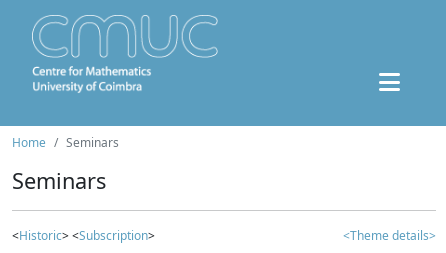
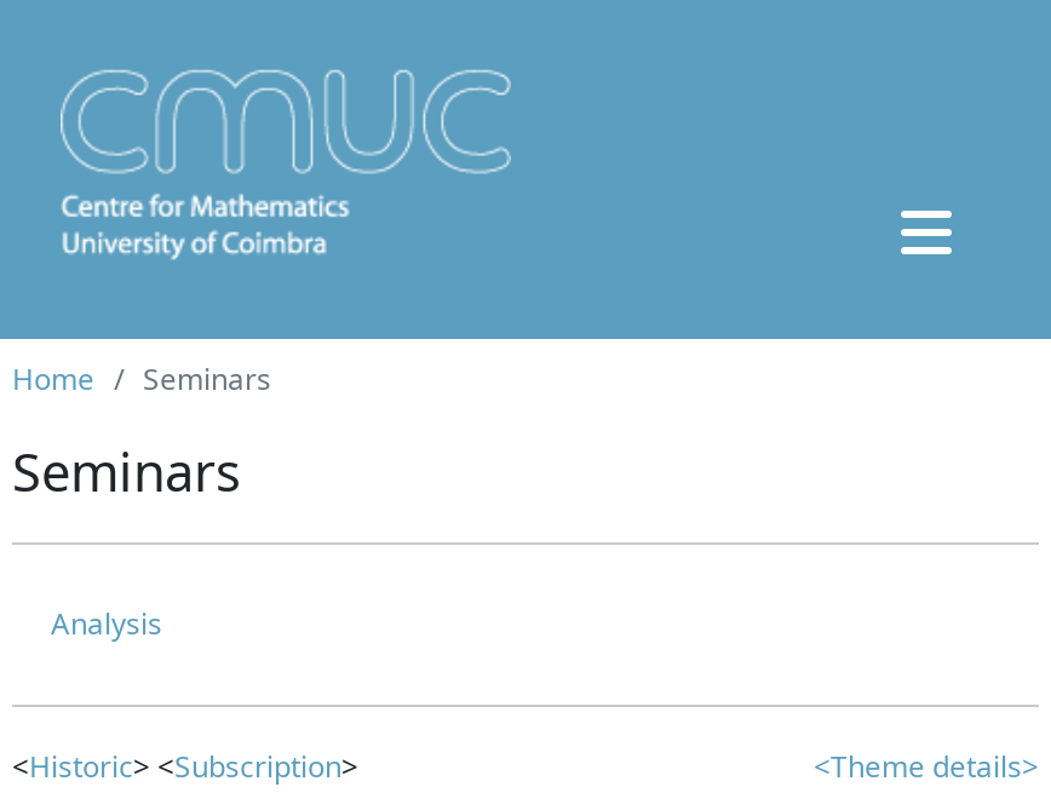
+ Analysis
